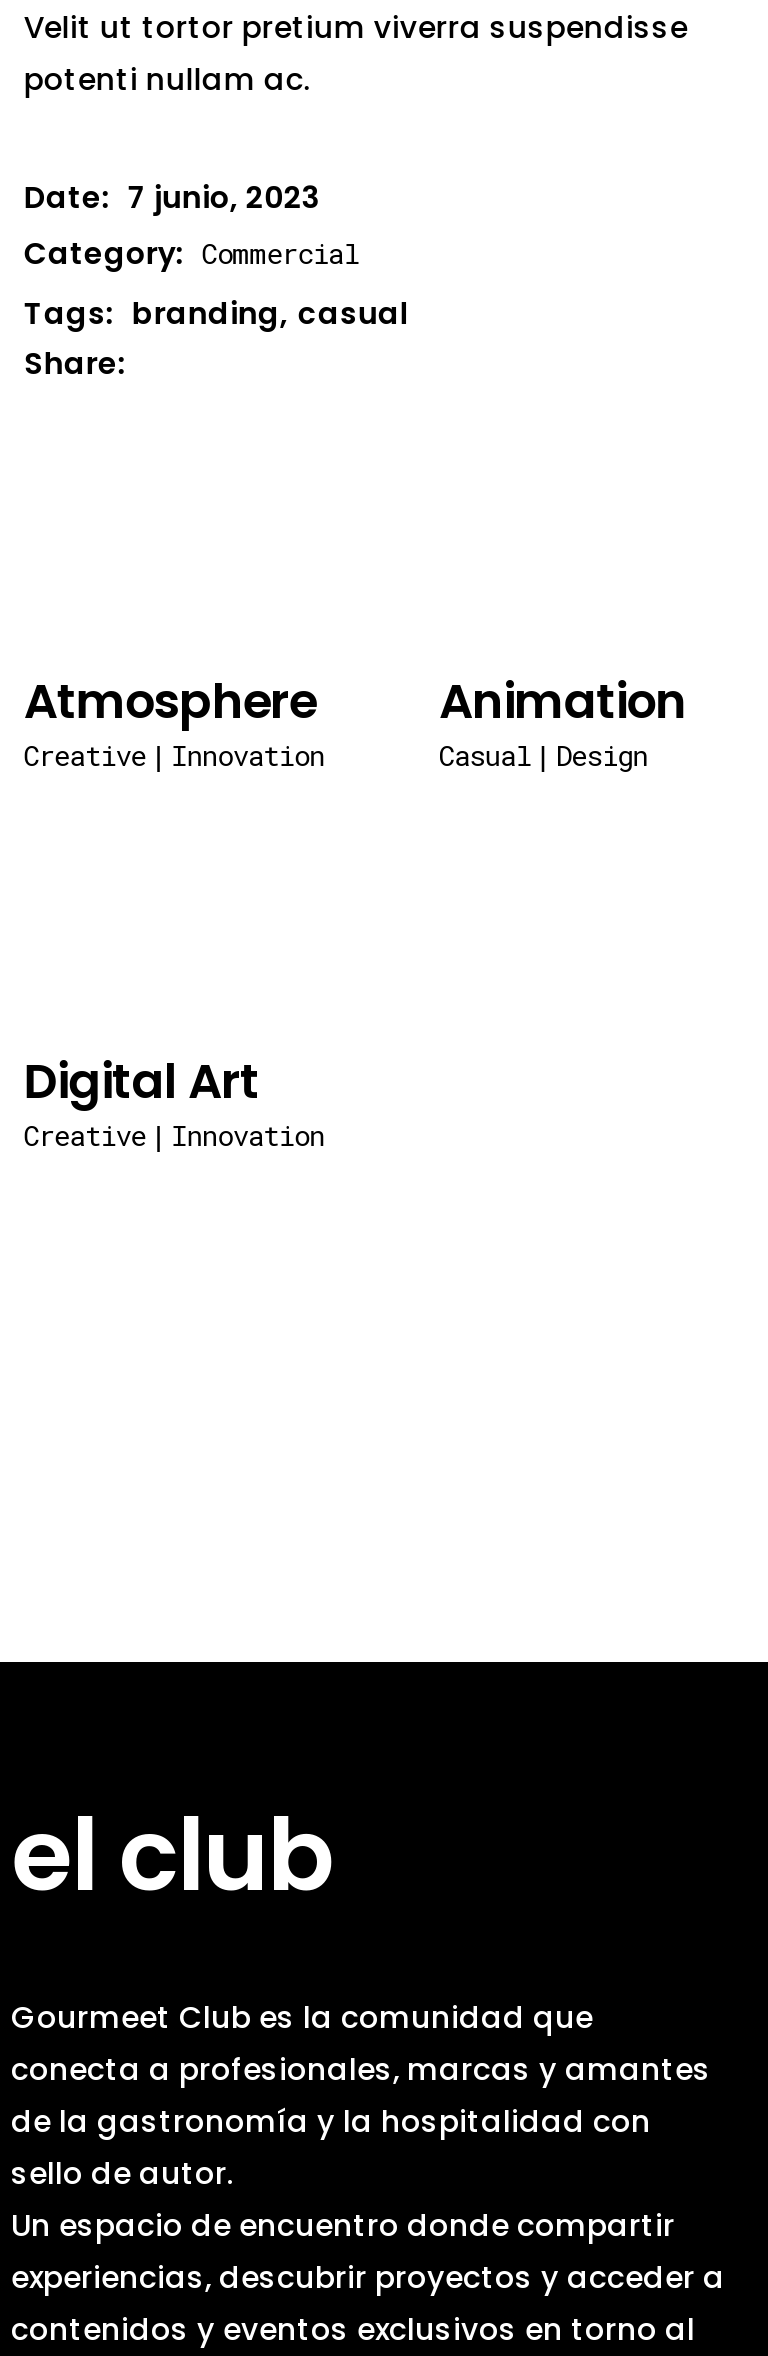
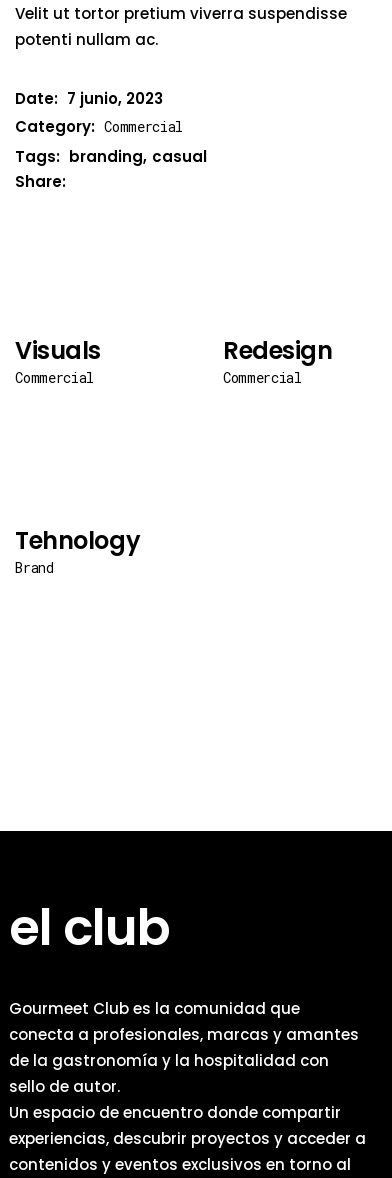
- Atmosphere
- Creative
- Innovation
+ Visuals
+ Commercial

- Animation
- Casual
- Design
+ Redesign
+ Commercial

- Digital Art
- Creative
- Innovation
+ Tehnology
+ Brand
